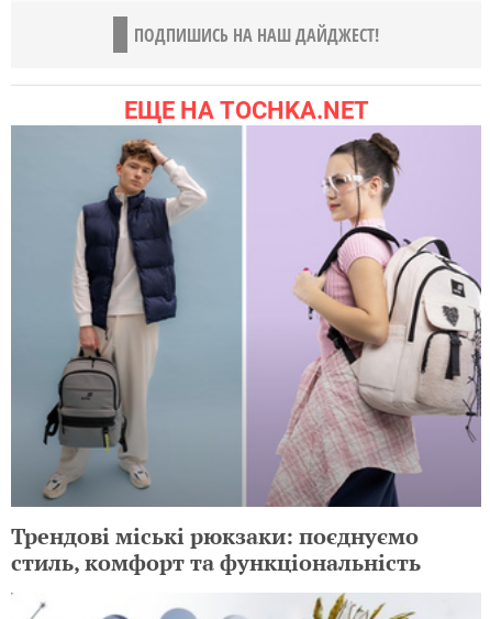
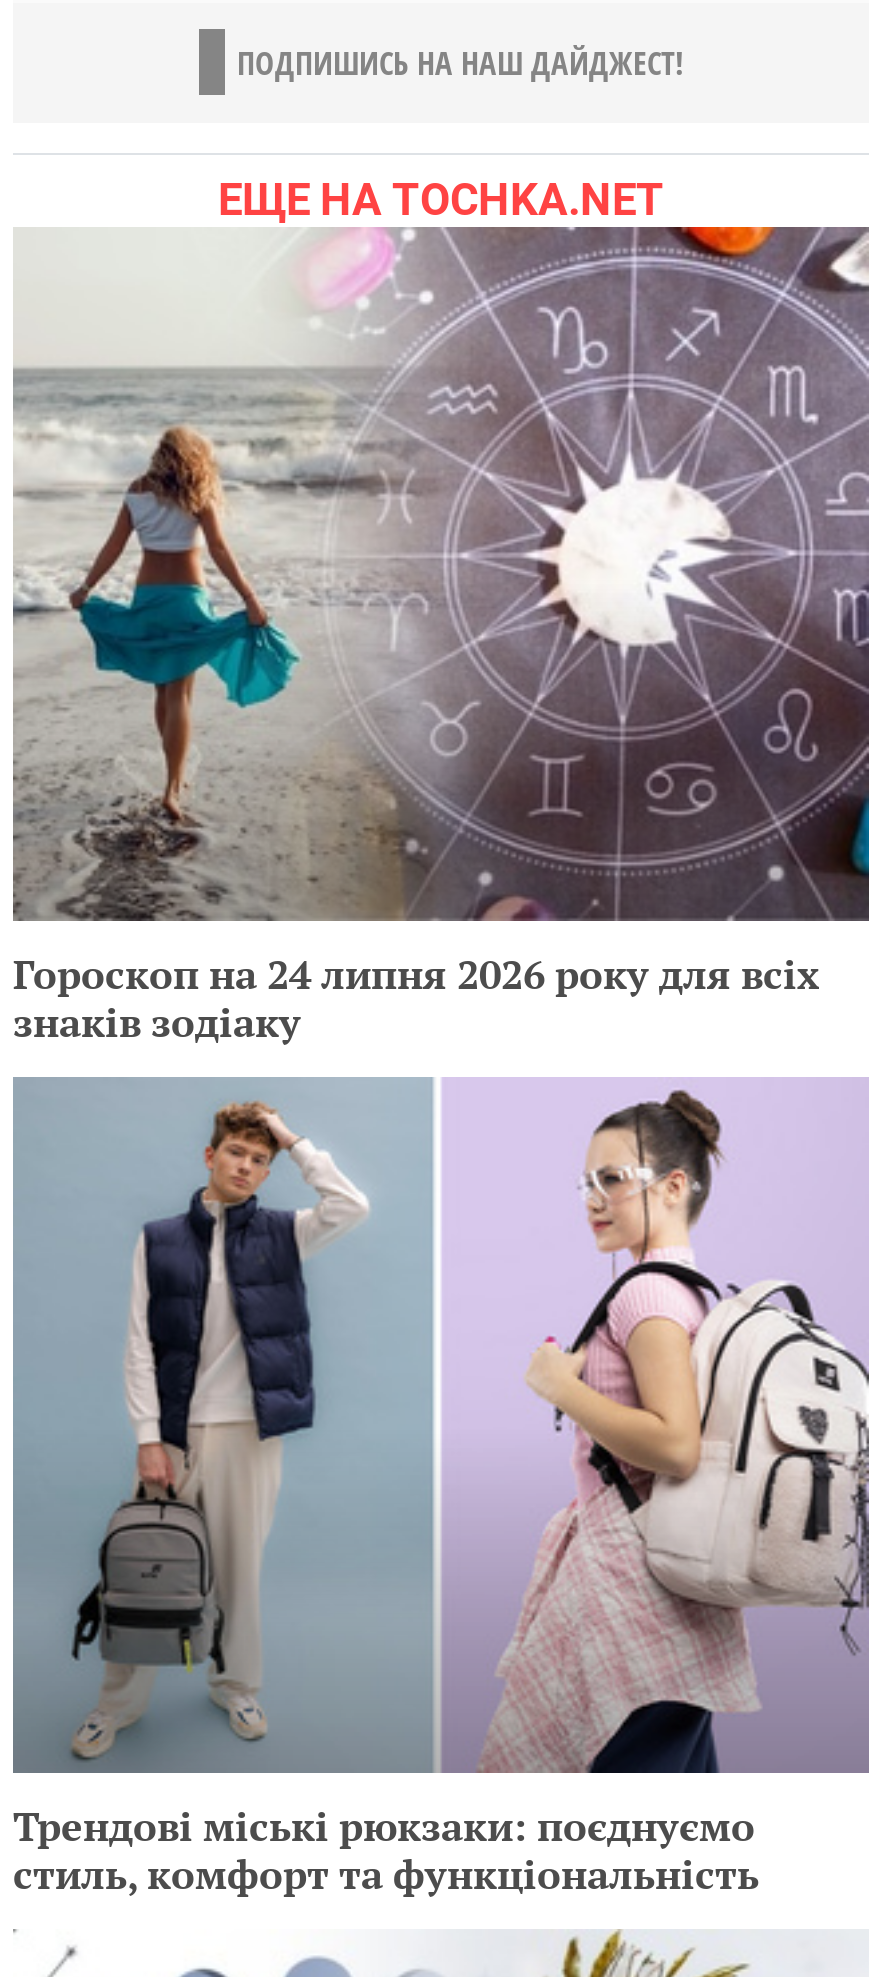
+ [image]
+ Гороскоп на 24 липня 2026 року для всіх
+ знаків зодіаку
